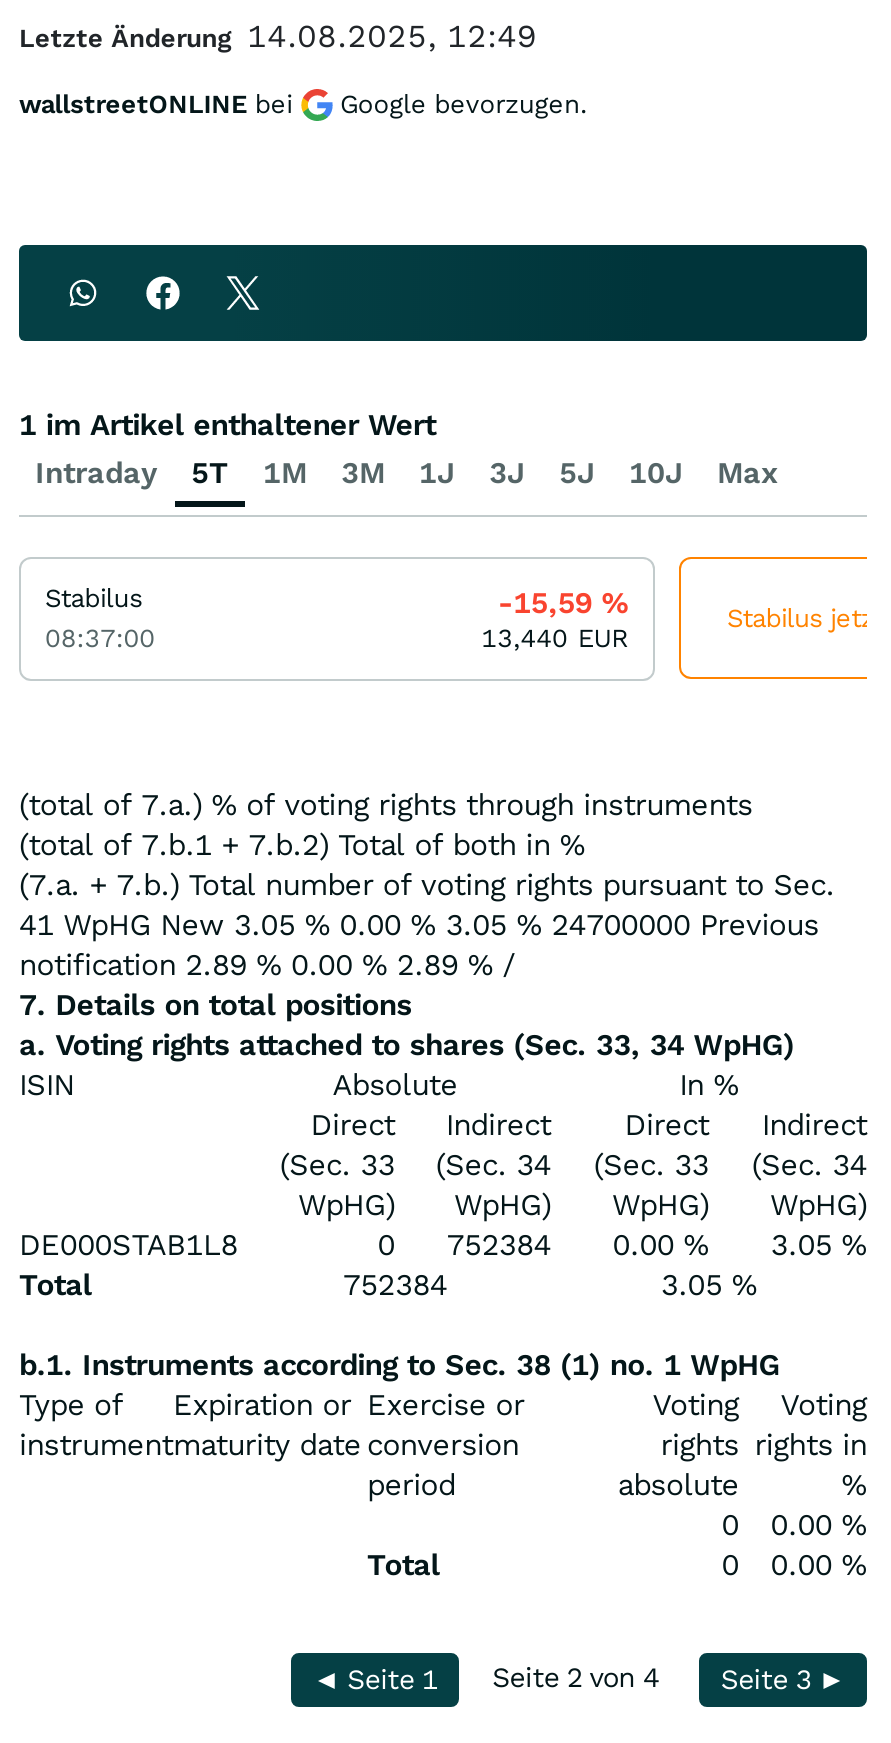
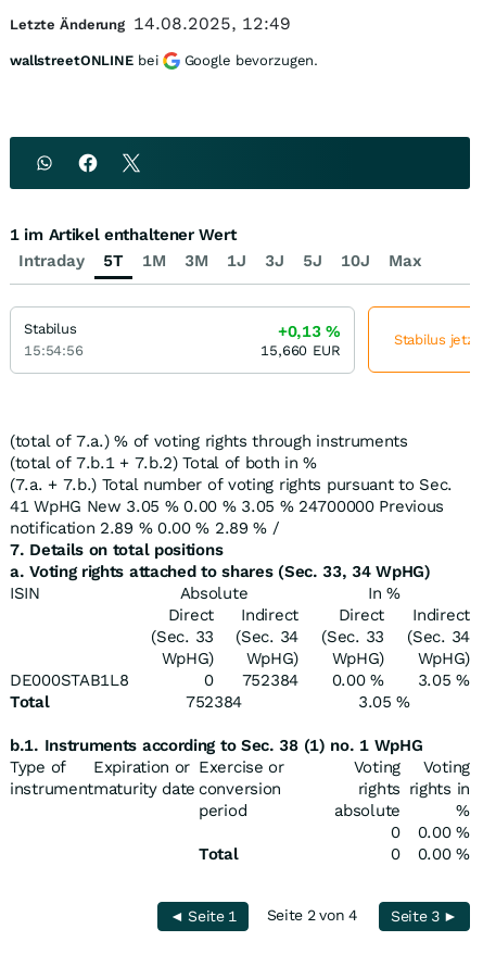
- -15,59%
+ +0,13%

- 08:37:00
+ 15:54:56

- 13,440 EUR
+ 15,660 EUR
